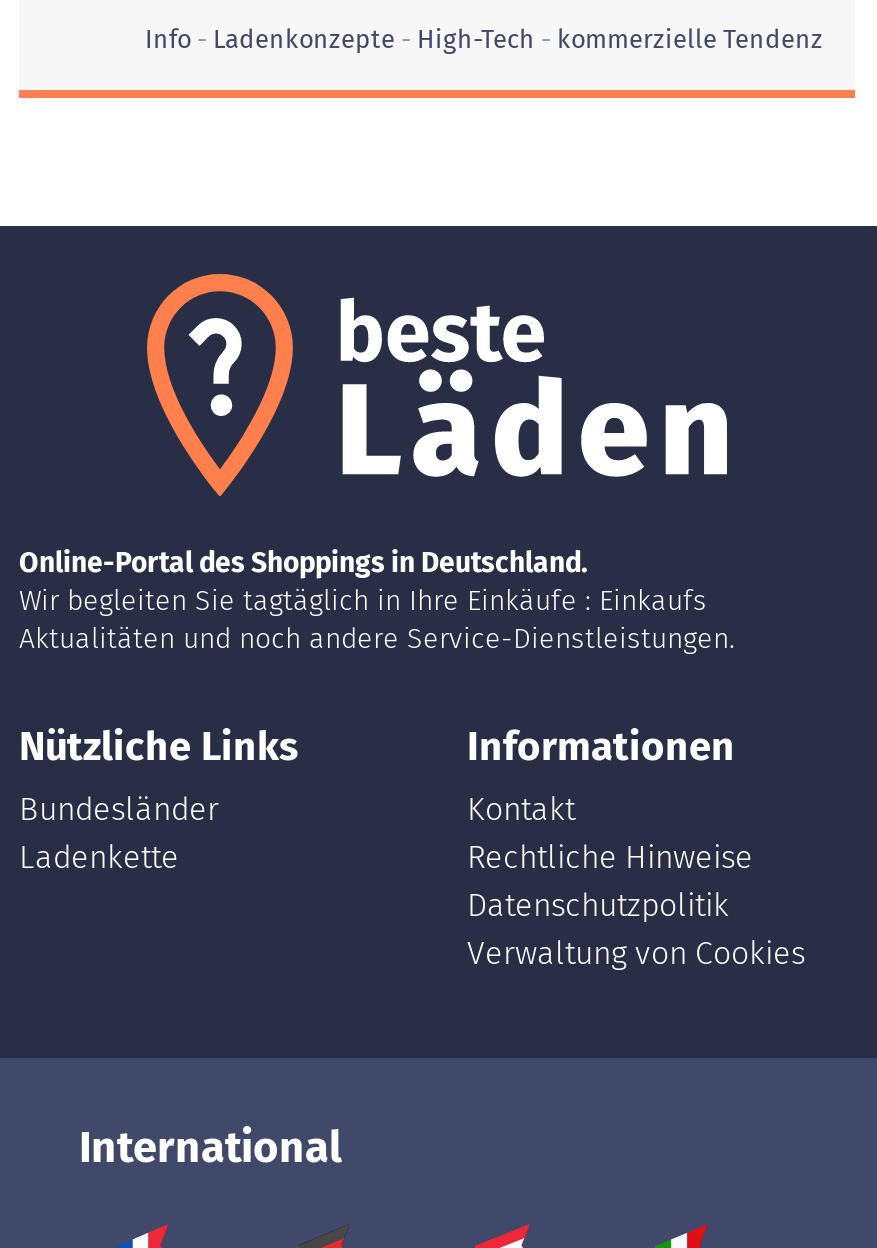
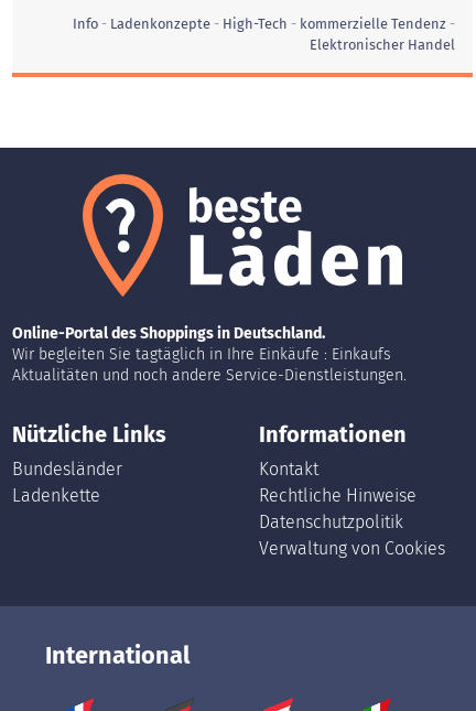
+ Elektronischer Handel
